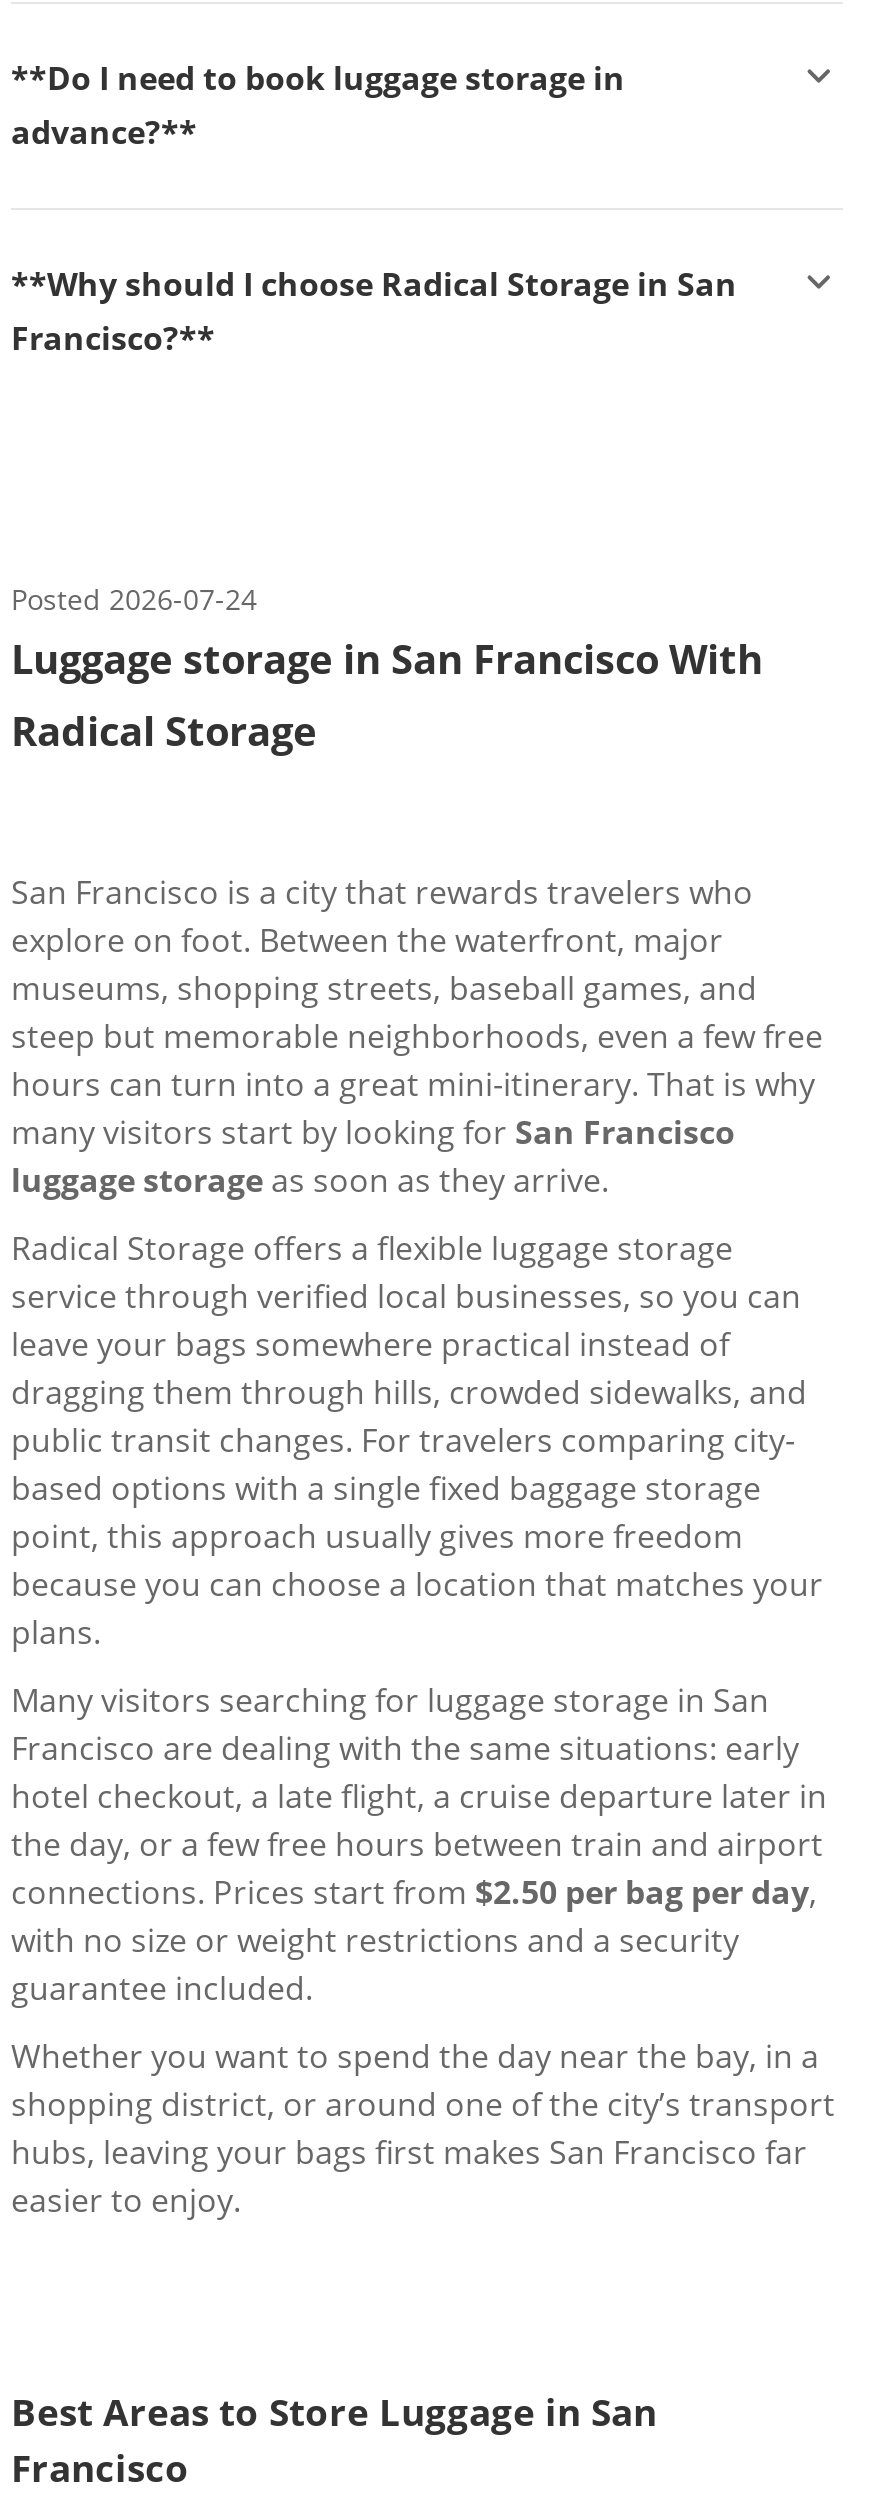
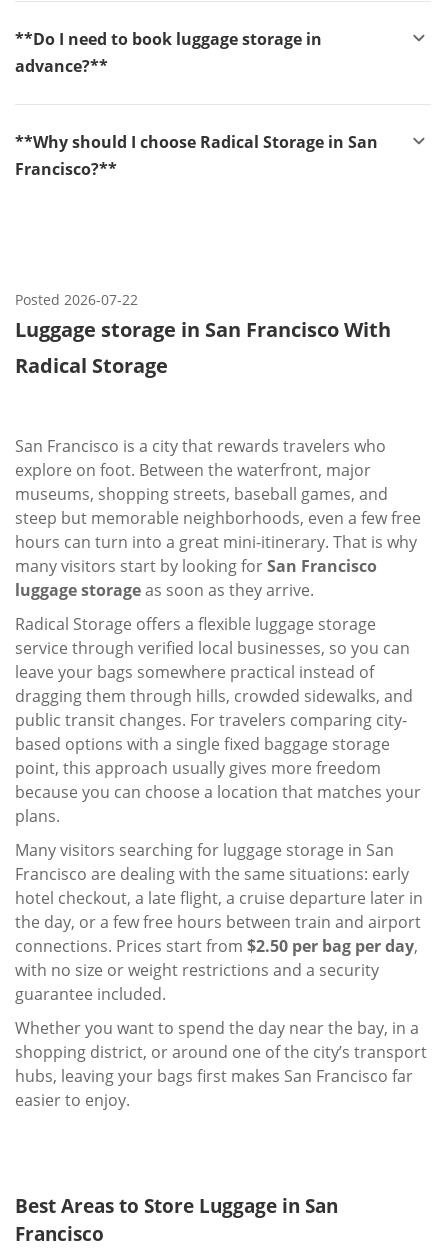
- Posted 2026-07-24
+ Posted 2026-07-22
